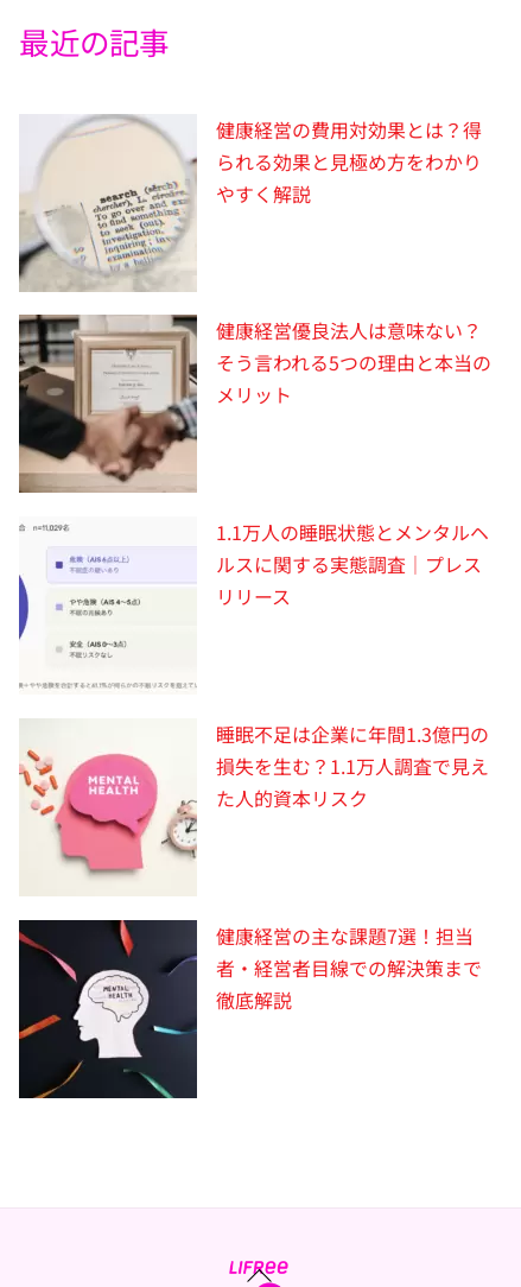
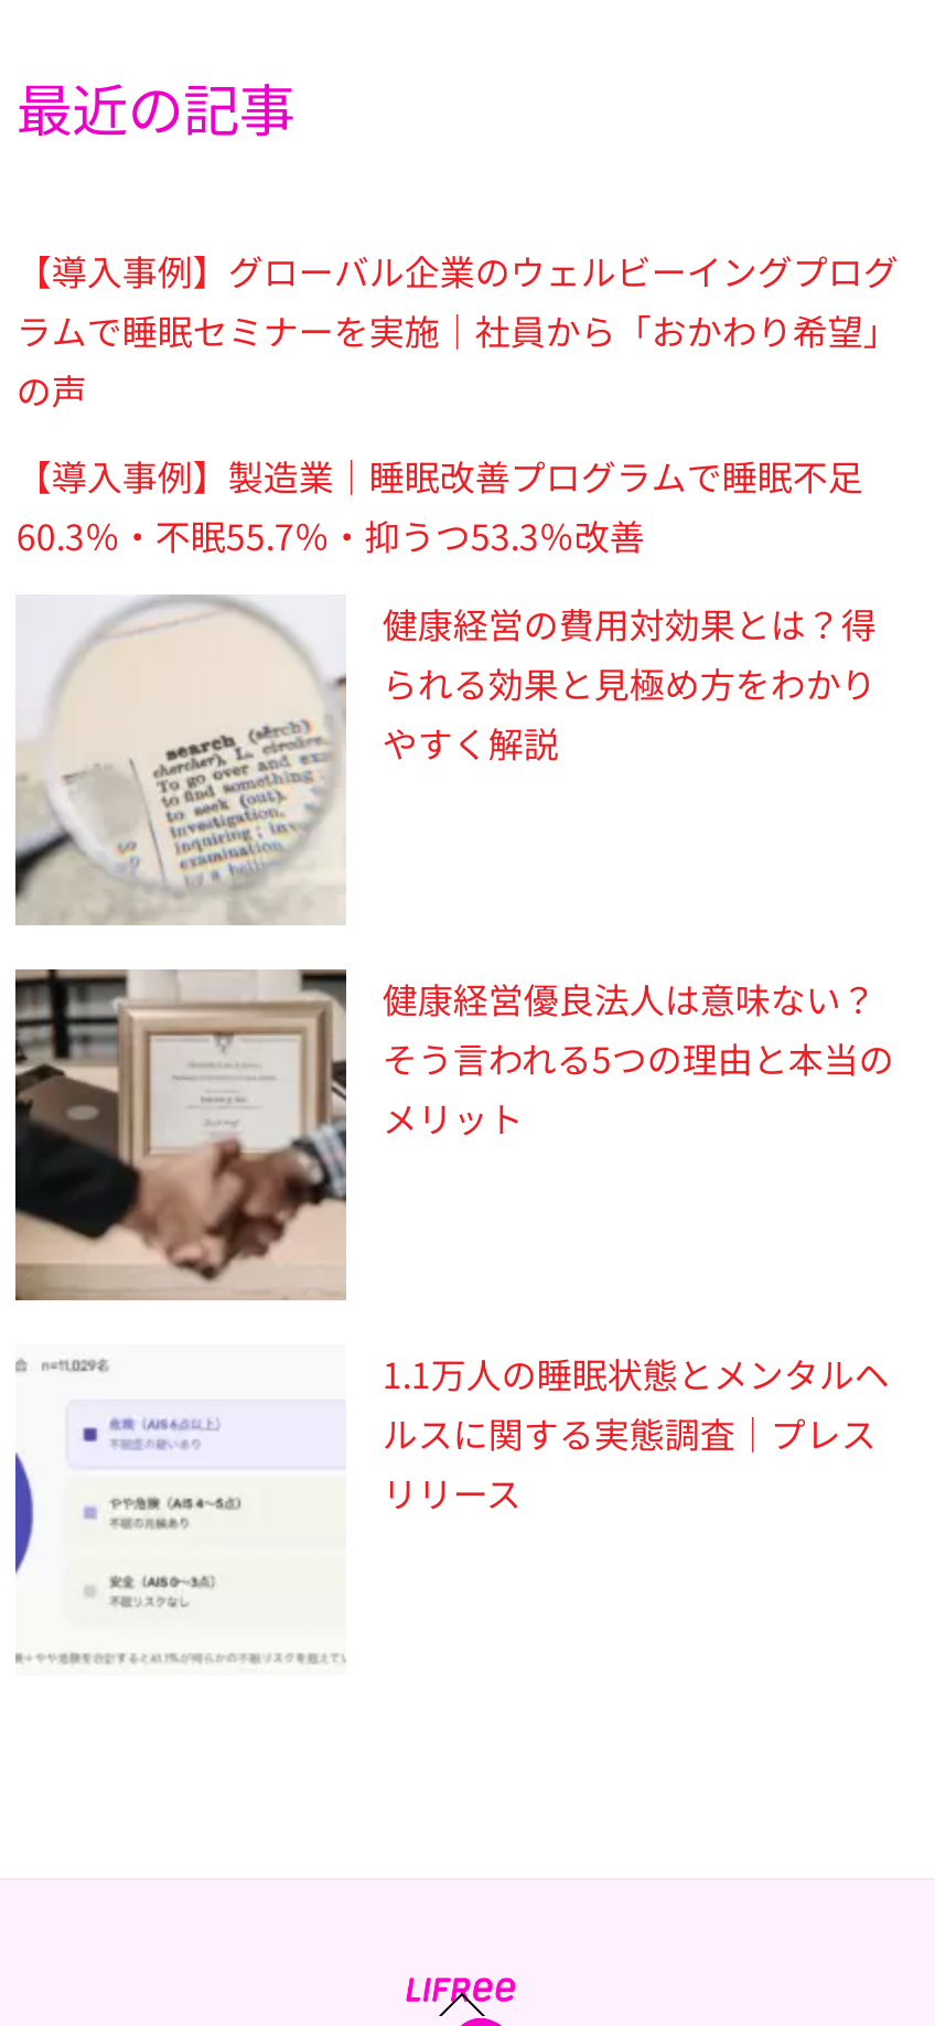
+ 【導入事例】グローバル企業のウェルビーイングプログ
+ ラムで睡眠セミナーを実施｜社員から「おかわり希望」
+ の声
+ 【導入事例】製造業｜睡眠改善プログラムで睡眠不足
+ 60.3％・不眠55.7％・抑うつ53.3％改善

moved down: [image] | 健康経営の費用対効果とは？得 | られる効果と見極め方をわかり | ... | ルスに関する実態調査｜プレス | リリース

- [image]
- 睡眠不足は企業に年間1.3億円の
- 損失を生む？1.1万人調査で見え
- た人的資本リスク

- [image]
- 健康経営の主な課題7選！担当
- 者・経営者目線での解決策まで
- 徹底解説
